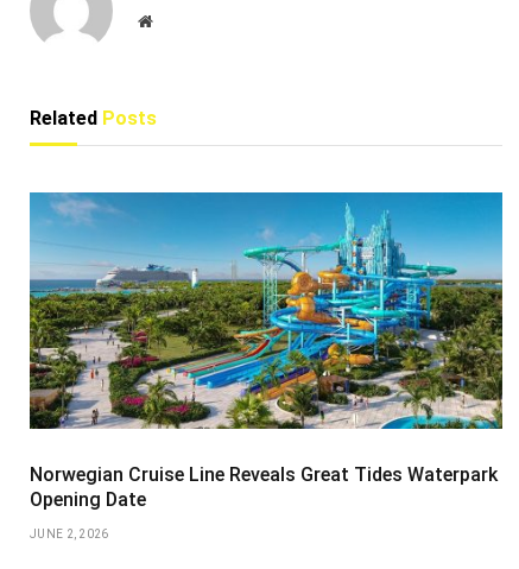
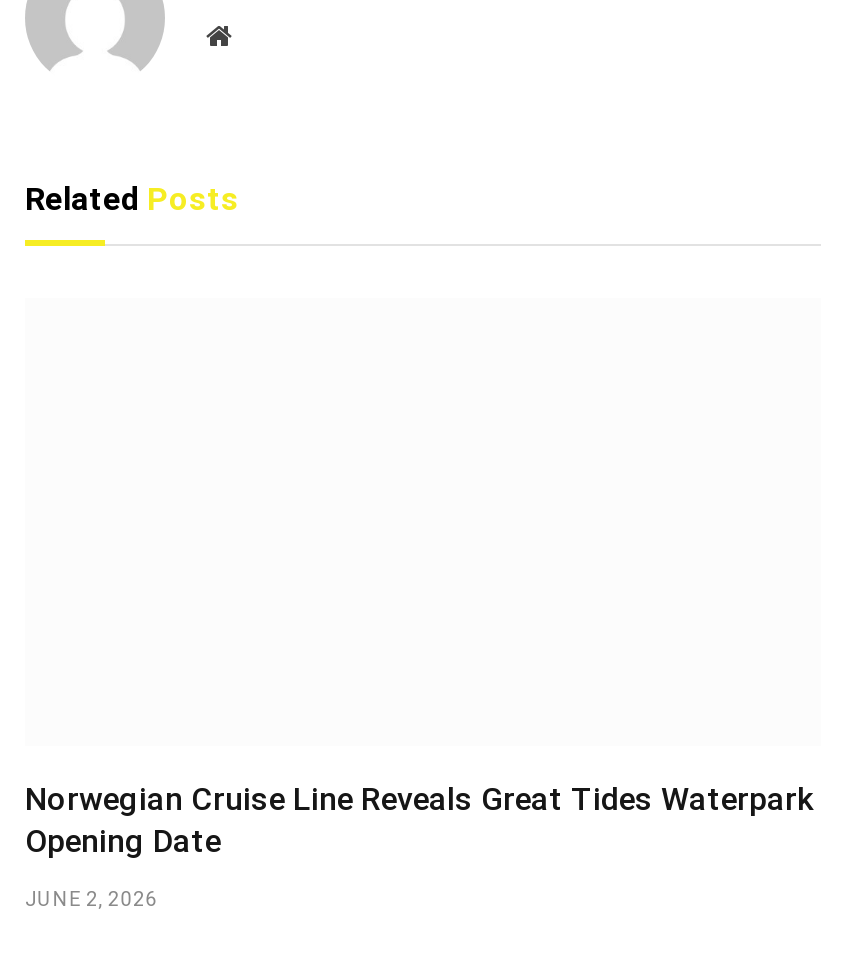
- [image]
